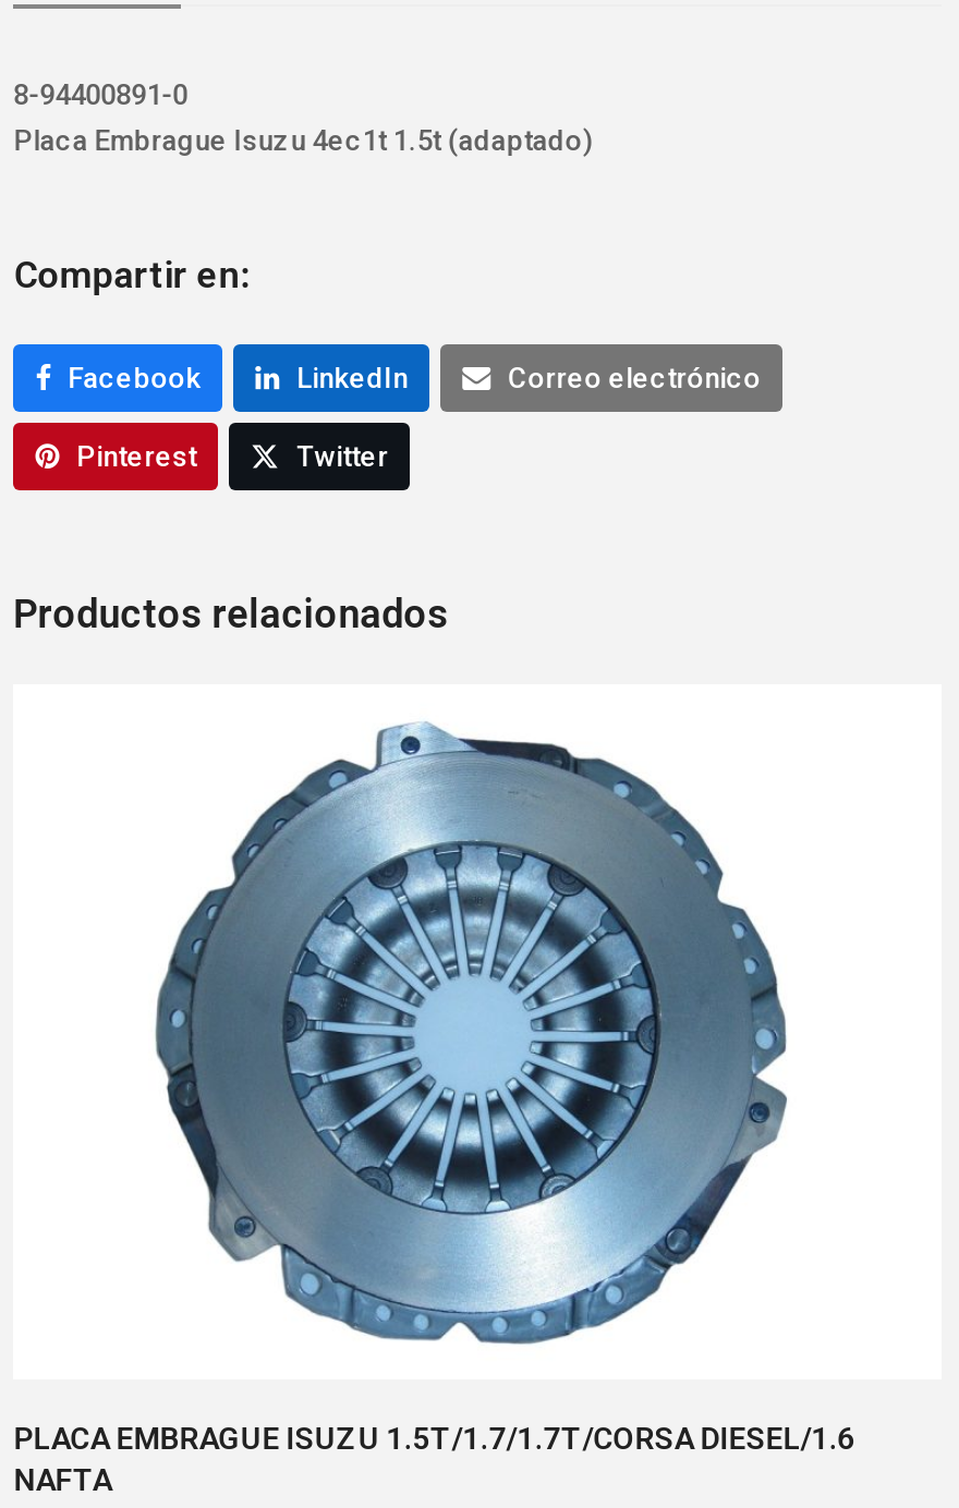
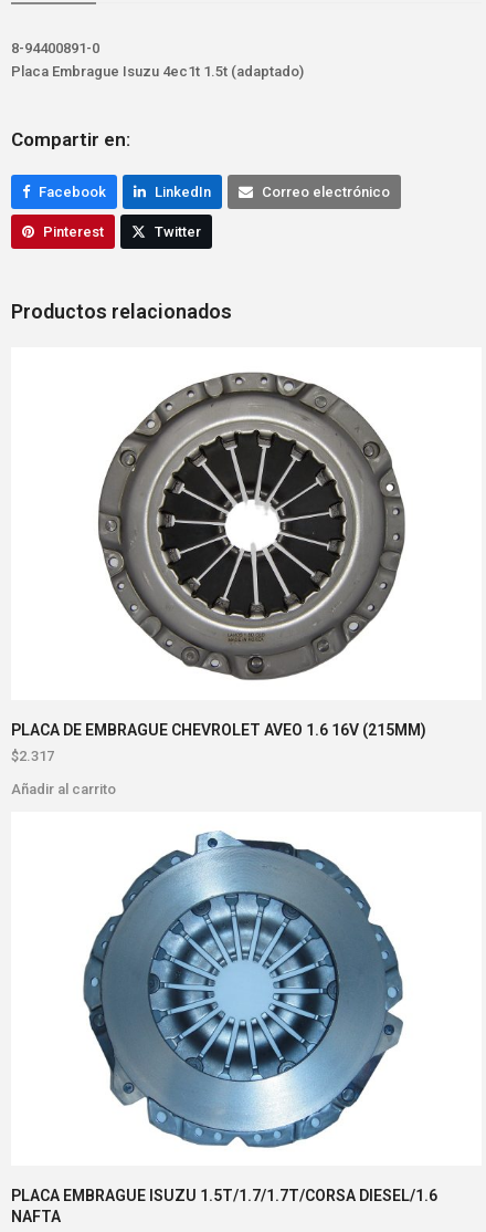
+ [image]
+ PLACA DE EMBRAGUE CHEVROLET AVEO 1.6 16V (215MM)
+ $2.317
+ Añadir al carrito
